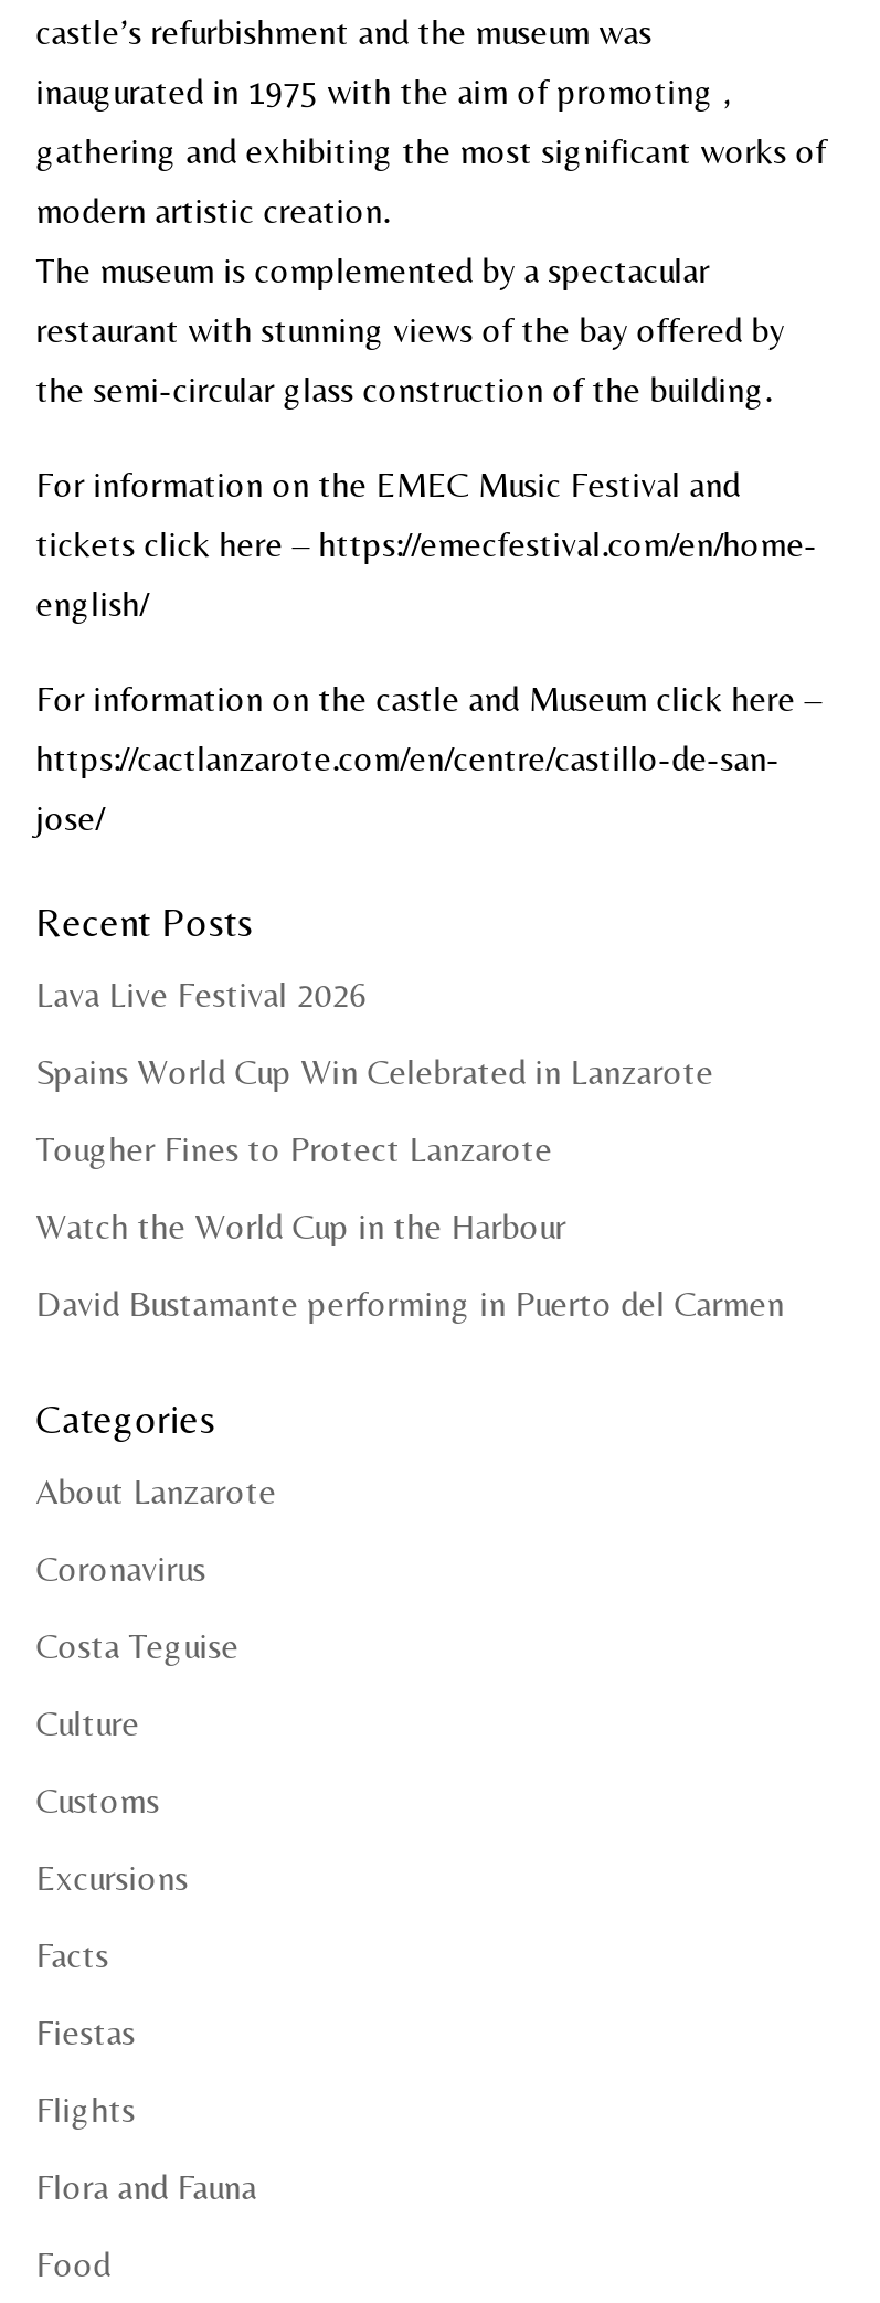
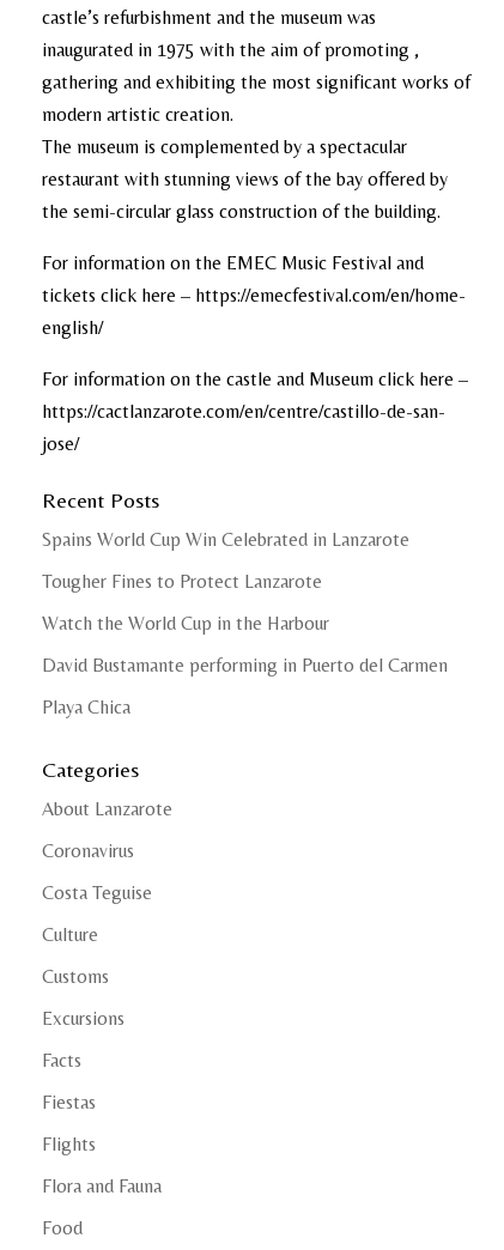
- Lava Live Festival 2026

moved up: Spains World Cup Win Celebrated in Lanzarote | Tougher Fines to Protect Lanzarote | Watch the World Cup in the Harbour | David Bustamante performing in Puerto del Carmen

+ Playa Chica
